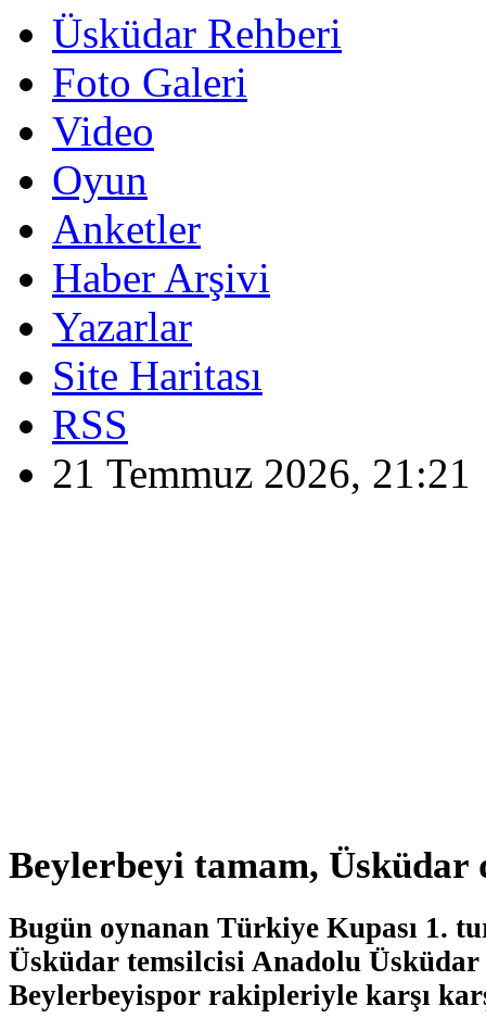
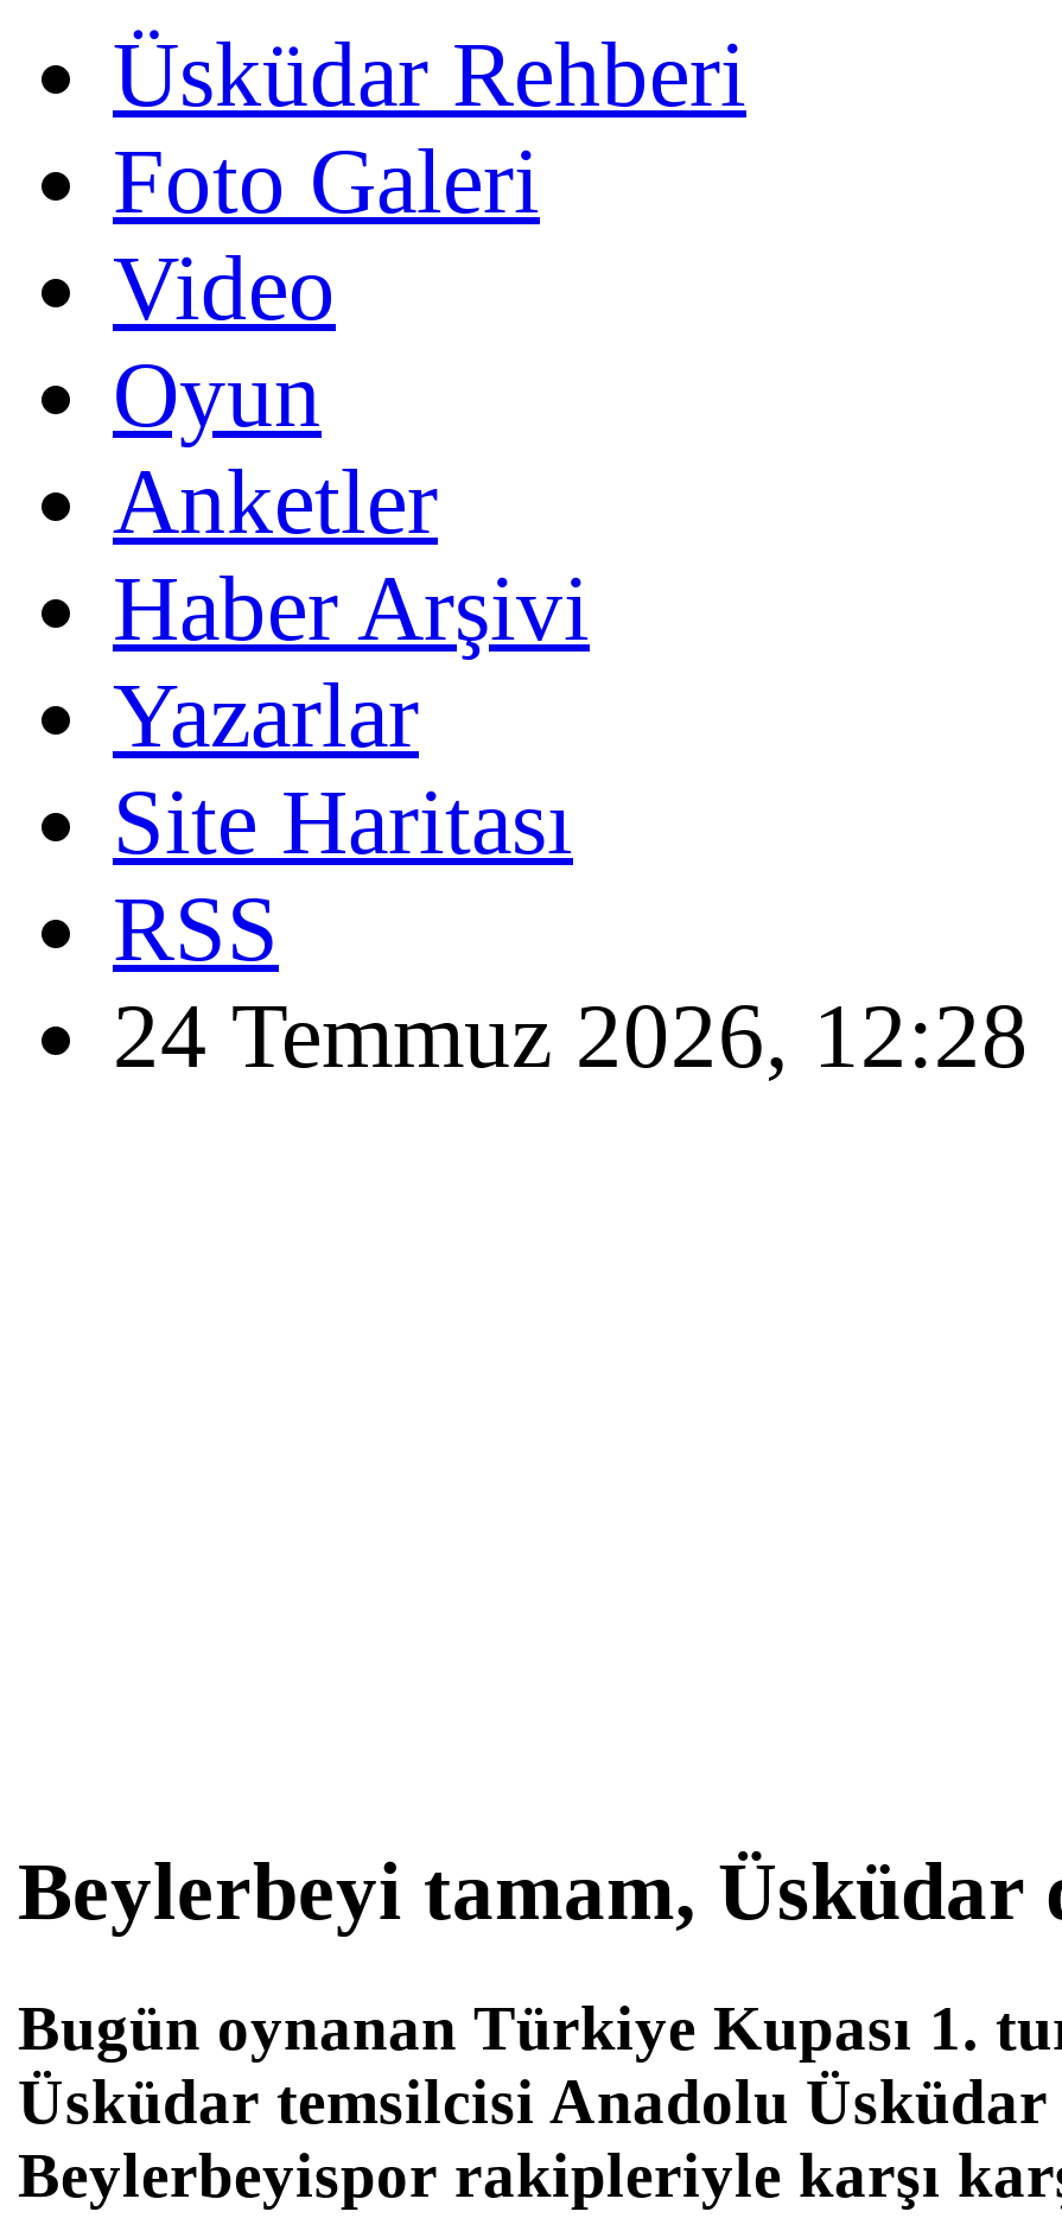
- 21 Temmuz 2026, 21:21
+ 24 Temmuz 2026, 12:28
